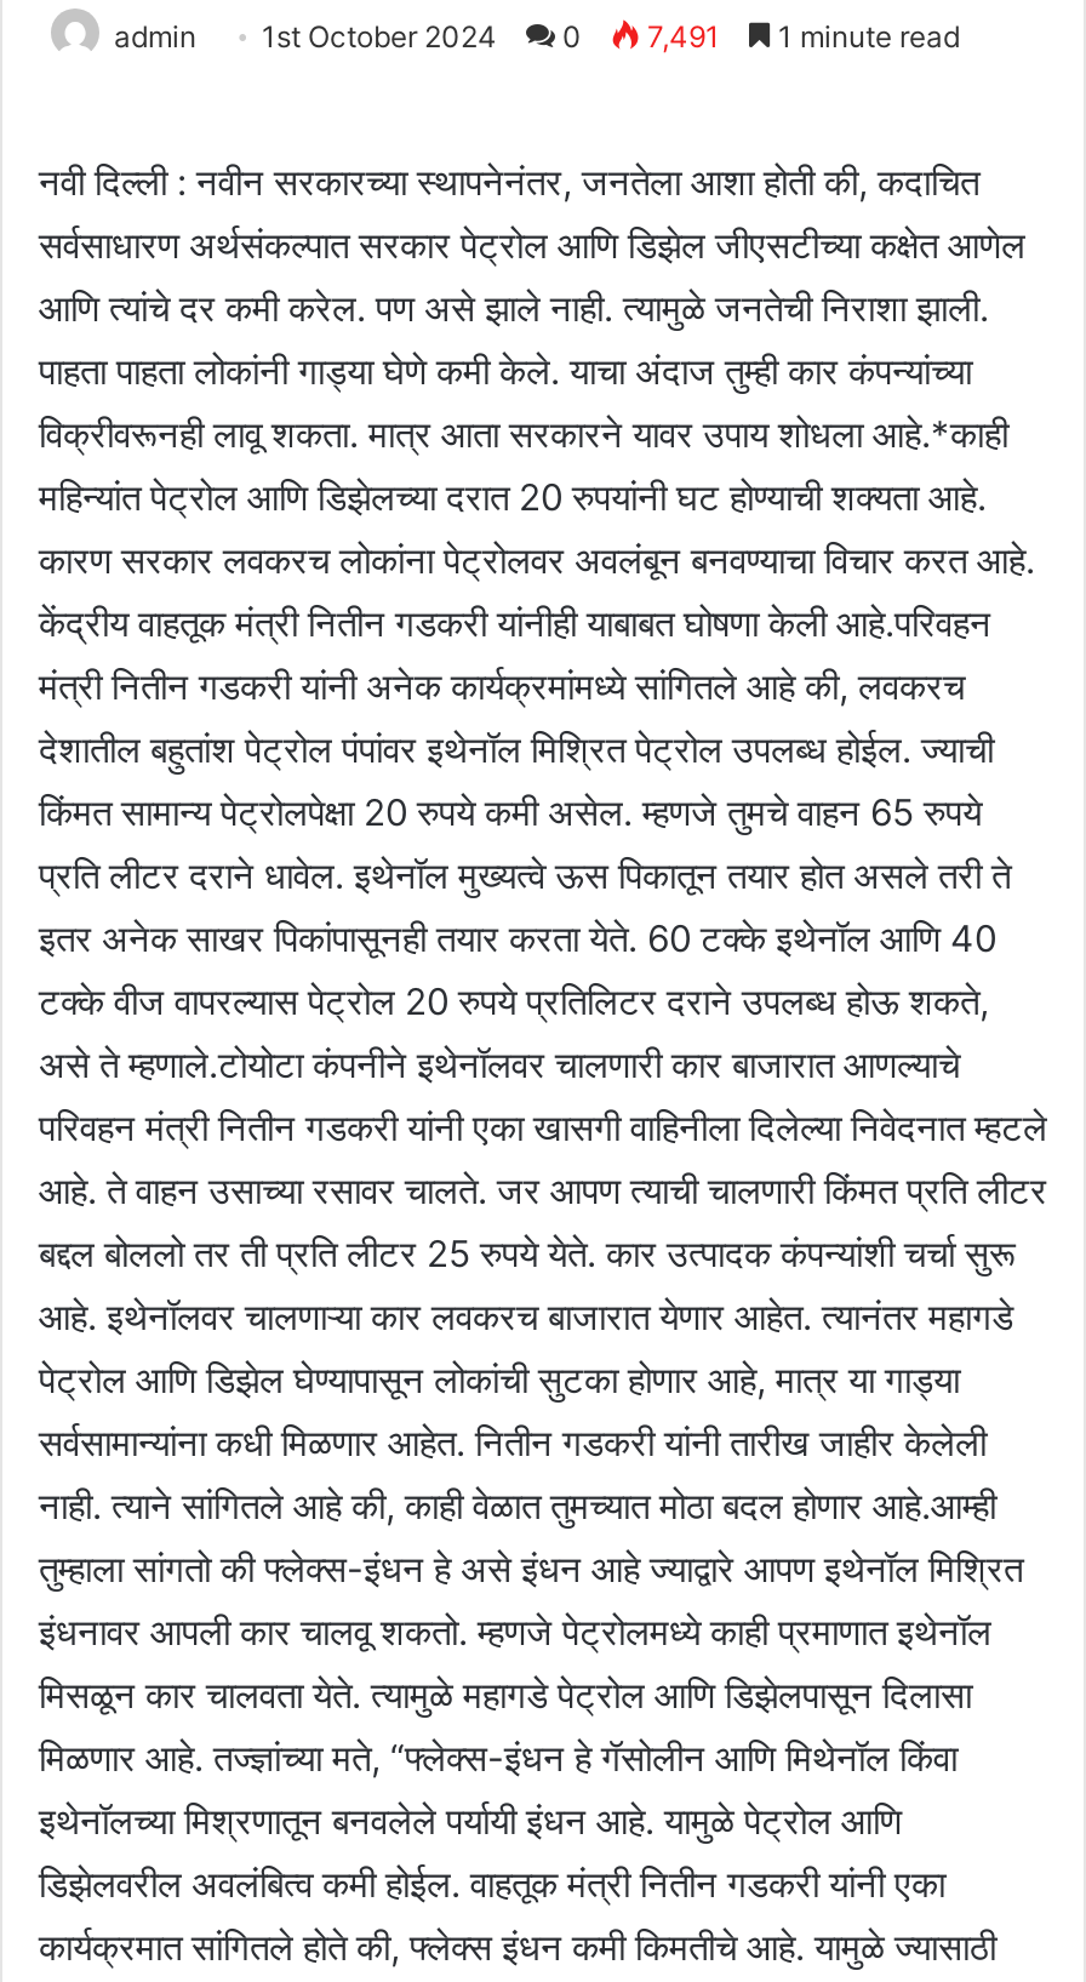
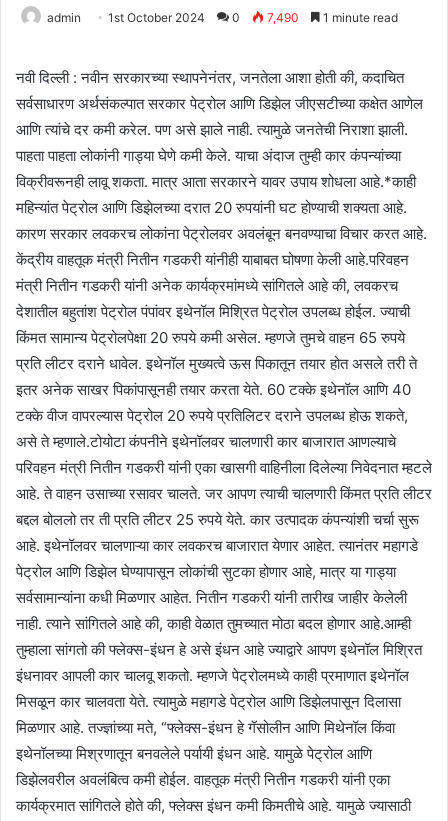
- admin 1st October 2024 0 7,491 1 minute read
+ admin 1st October 2024 0 7,490 1 minute read
